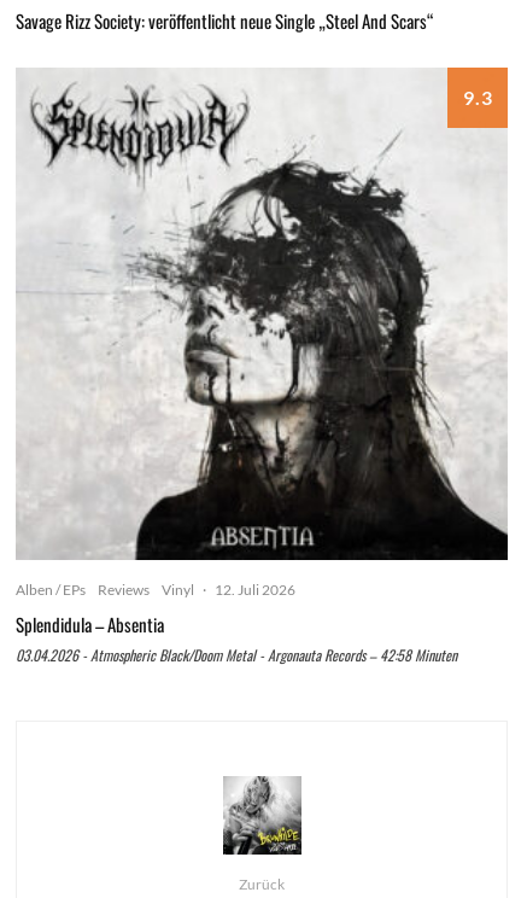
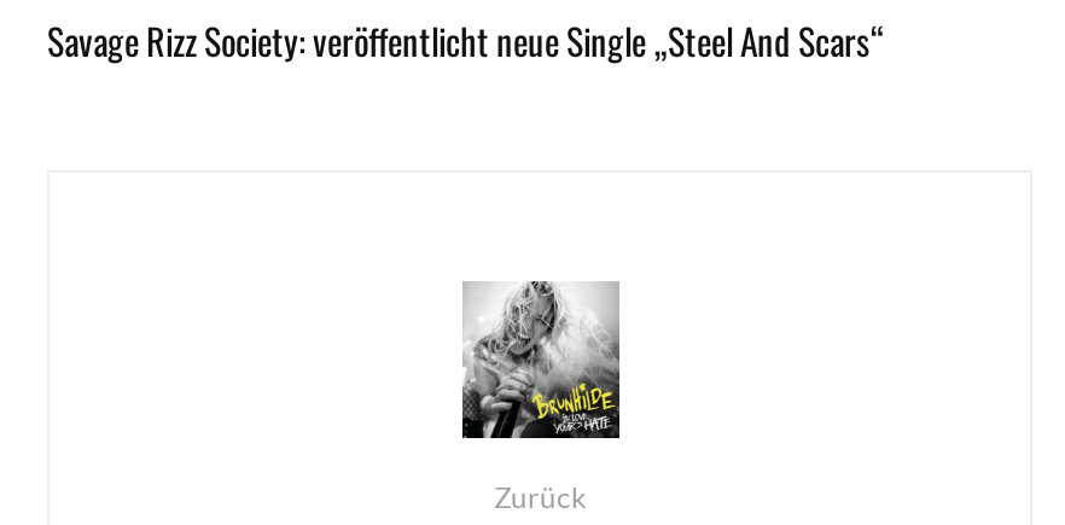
- [image]
- 9.3

- Alben / EPs
- Reviews
- Vinyl · 12. Juli 2026
- Splendidula – Absentia
- 03.04.2026 - Atmospheric Black/Doom Metal - Argonauta Records – 42:58 Minuten
